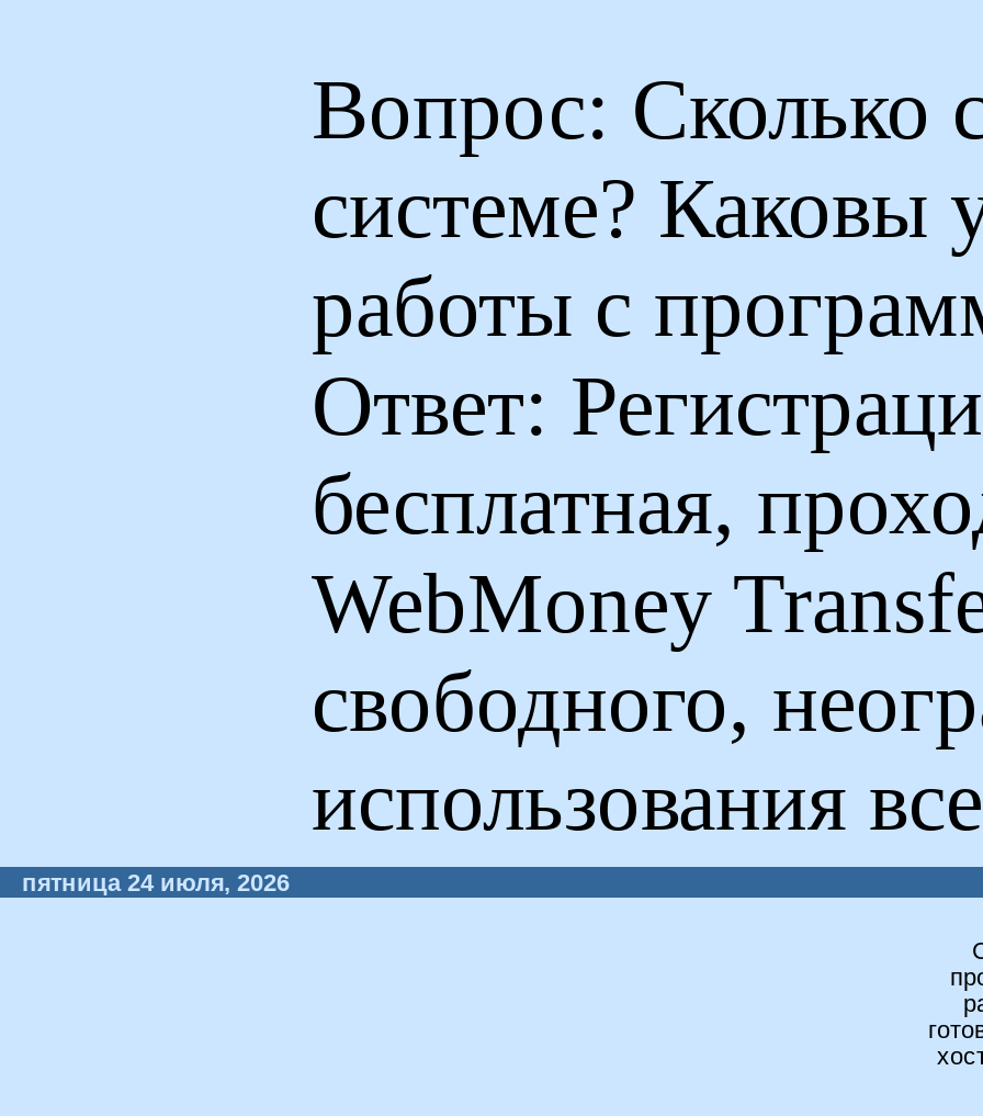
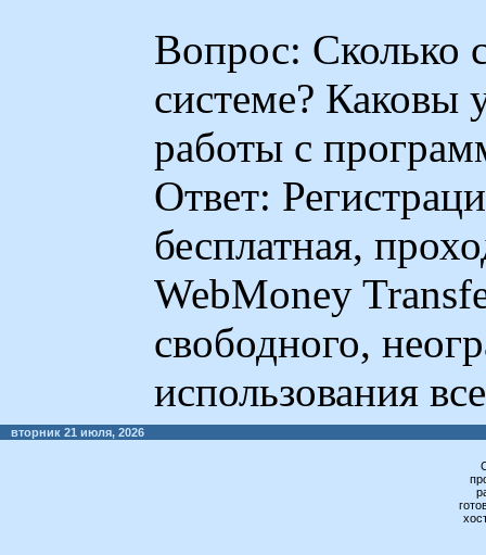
- пятница 24 июля, 2026
+ вторник 21 июля, 2026
